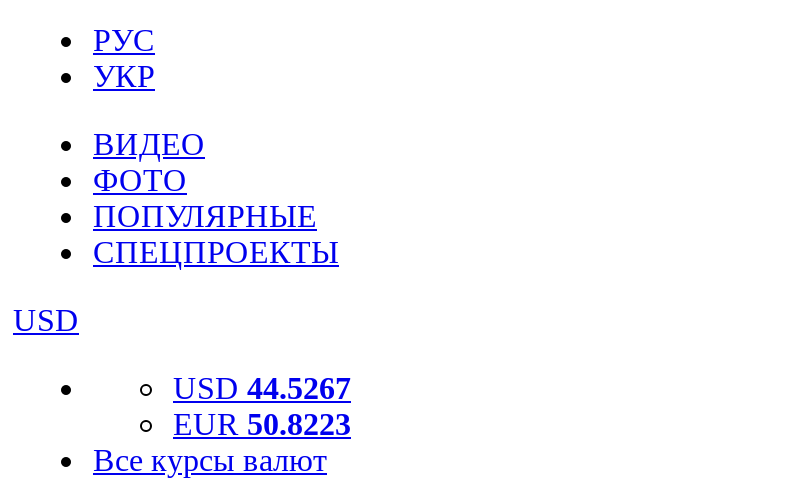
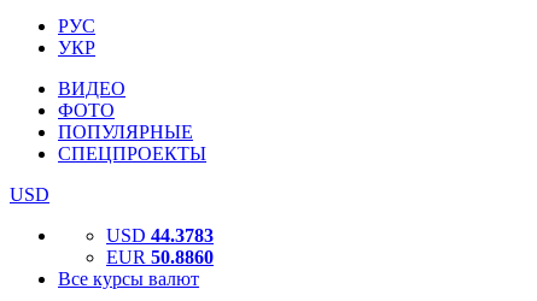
- USD 44.5267
+ USD 44.3783

- EUR 50.8223
+ EUR 50.8860
